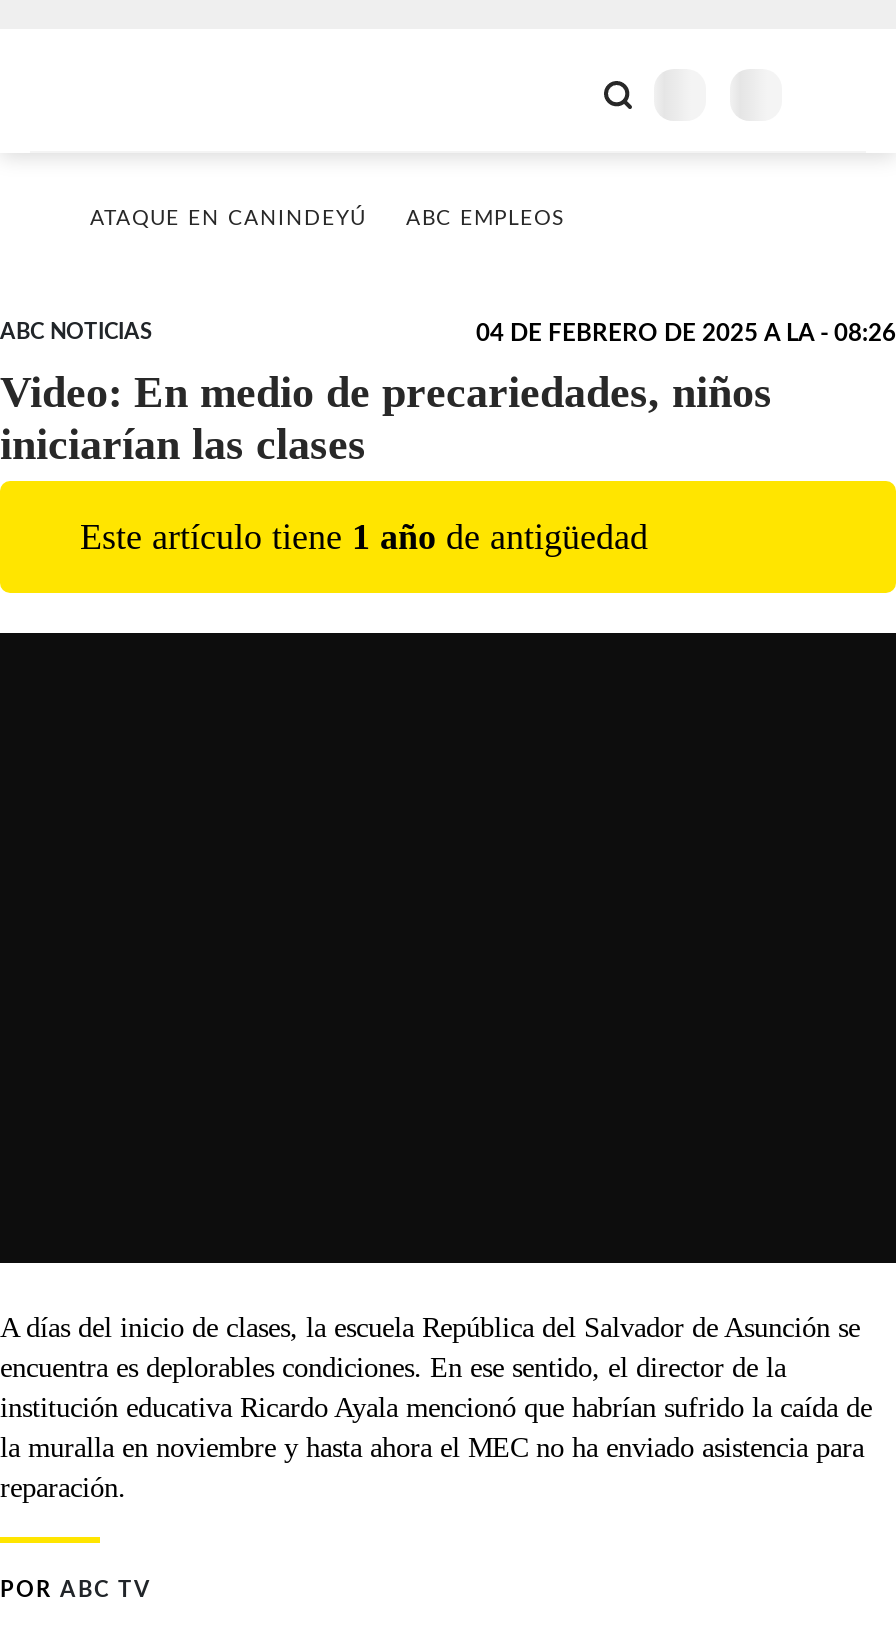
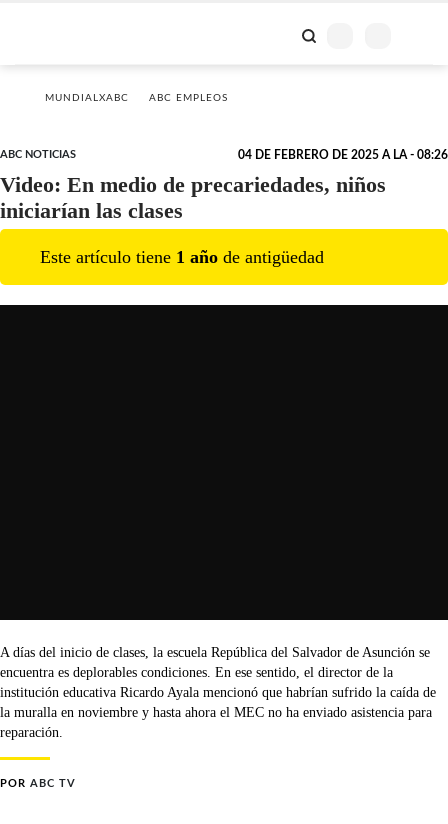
- ATAQUE EN CANINDEYÚ
+ MUNDIALXABC
